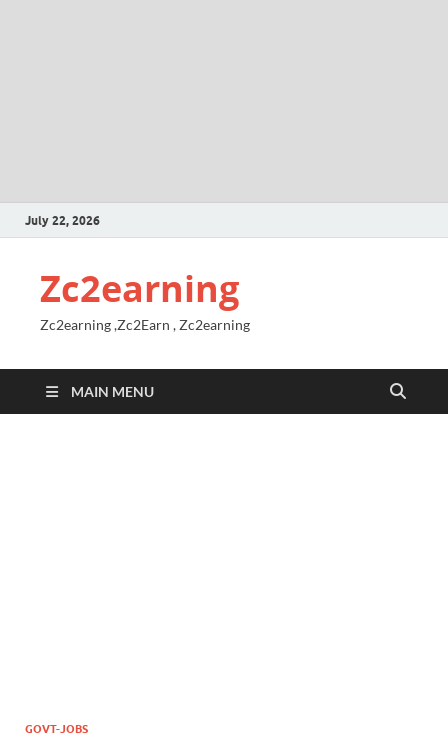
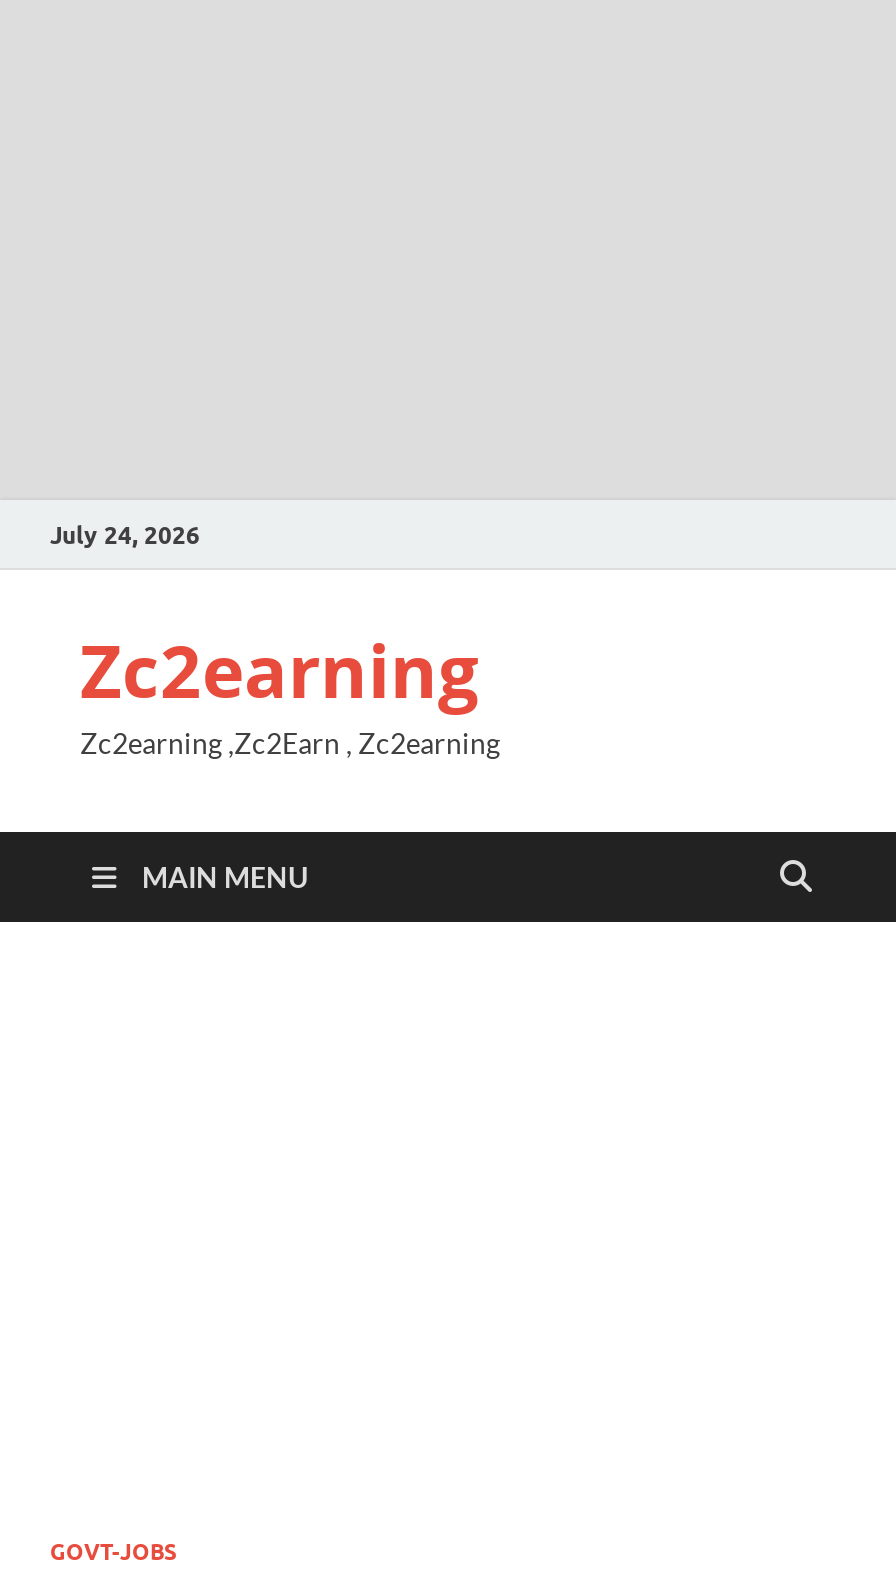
- July 22, 2026
+ July 24, 2026
